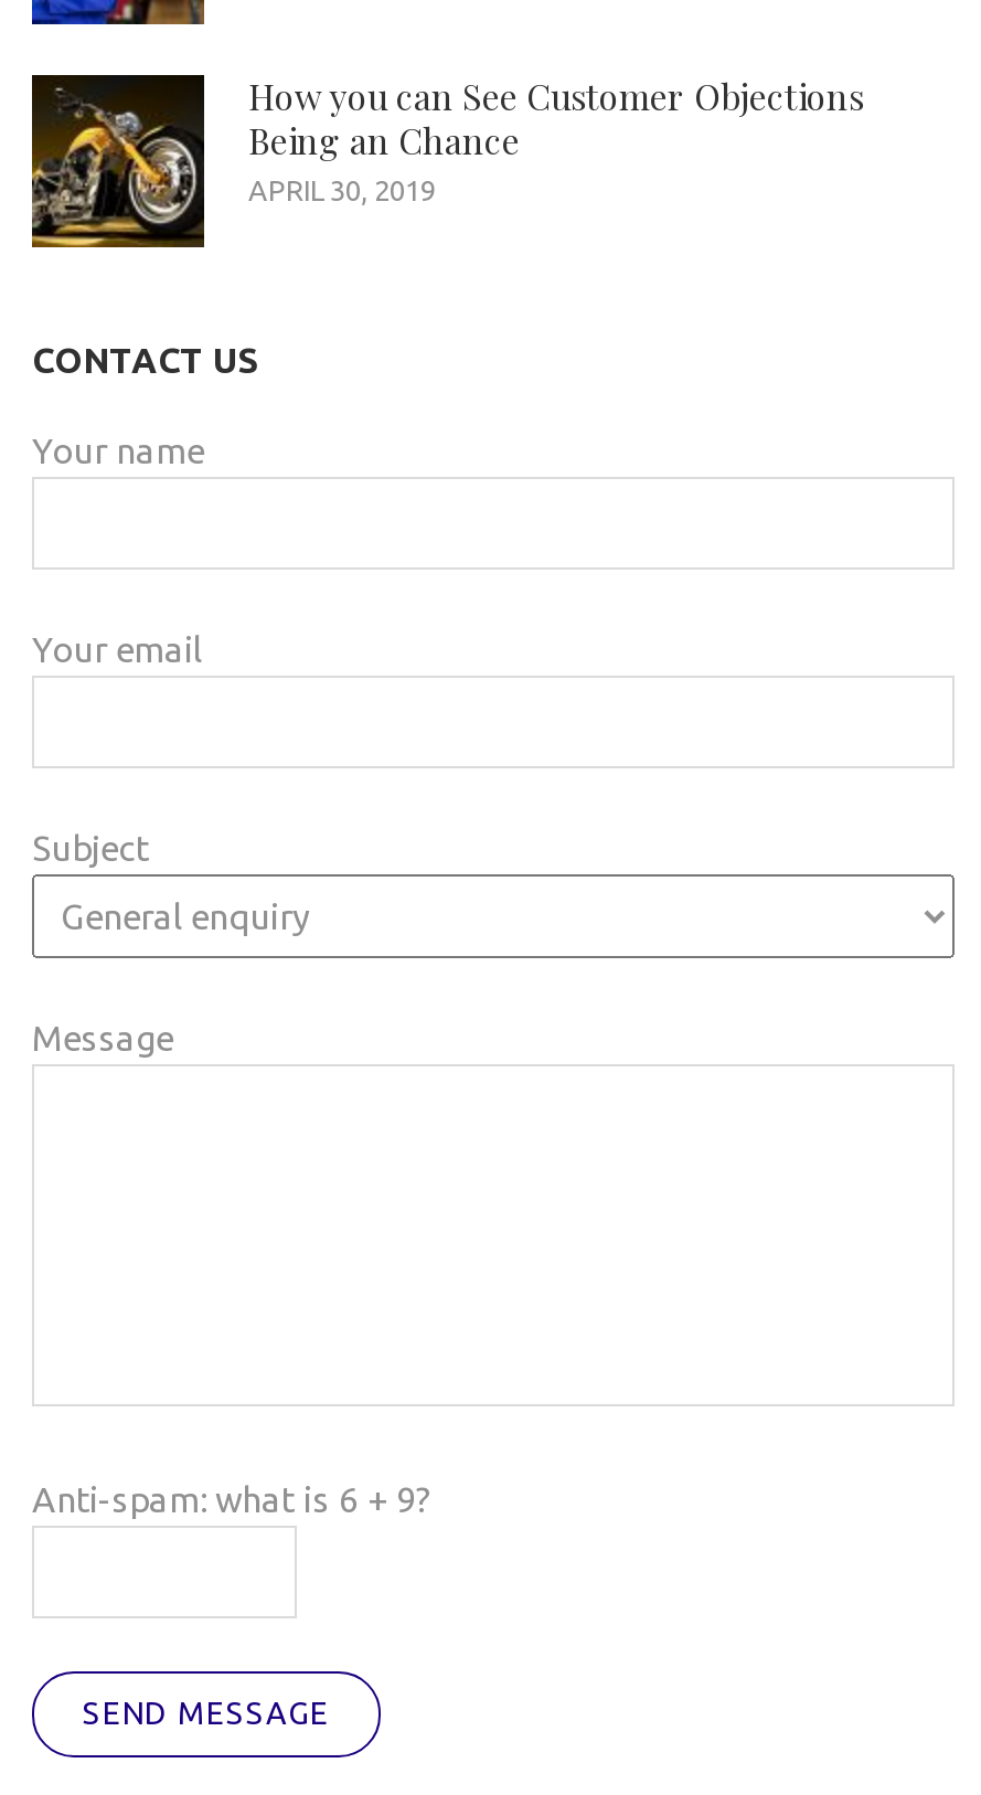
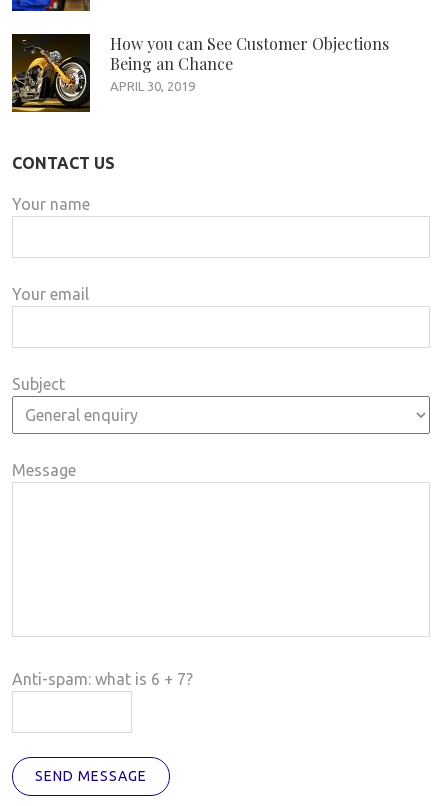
- Anti-spam: what is 6 + 9?
+ Anti-spam: what is 6 + 7?
